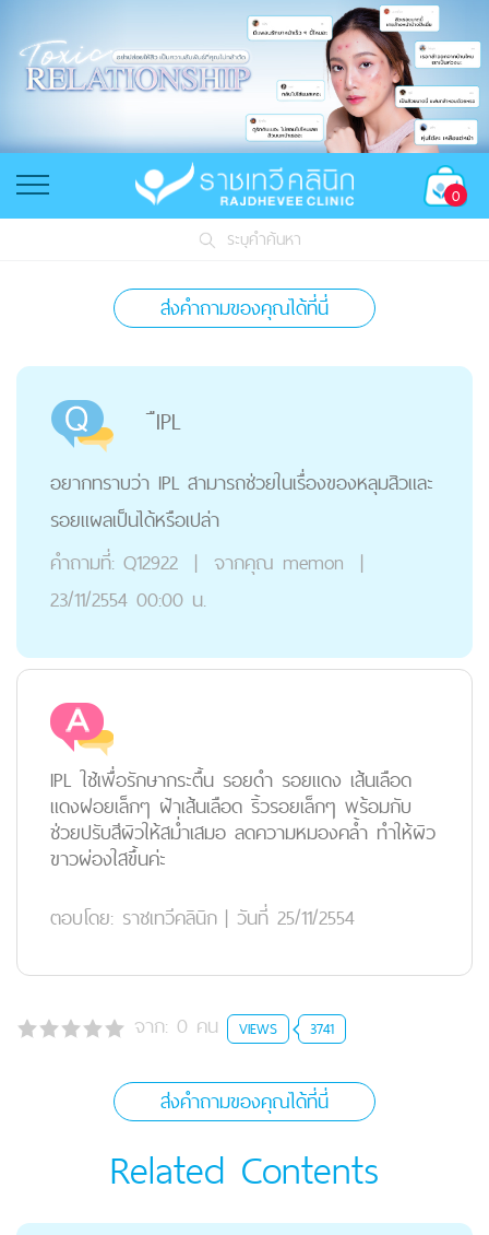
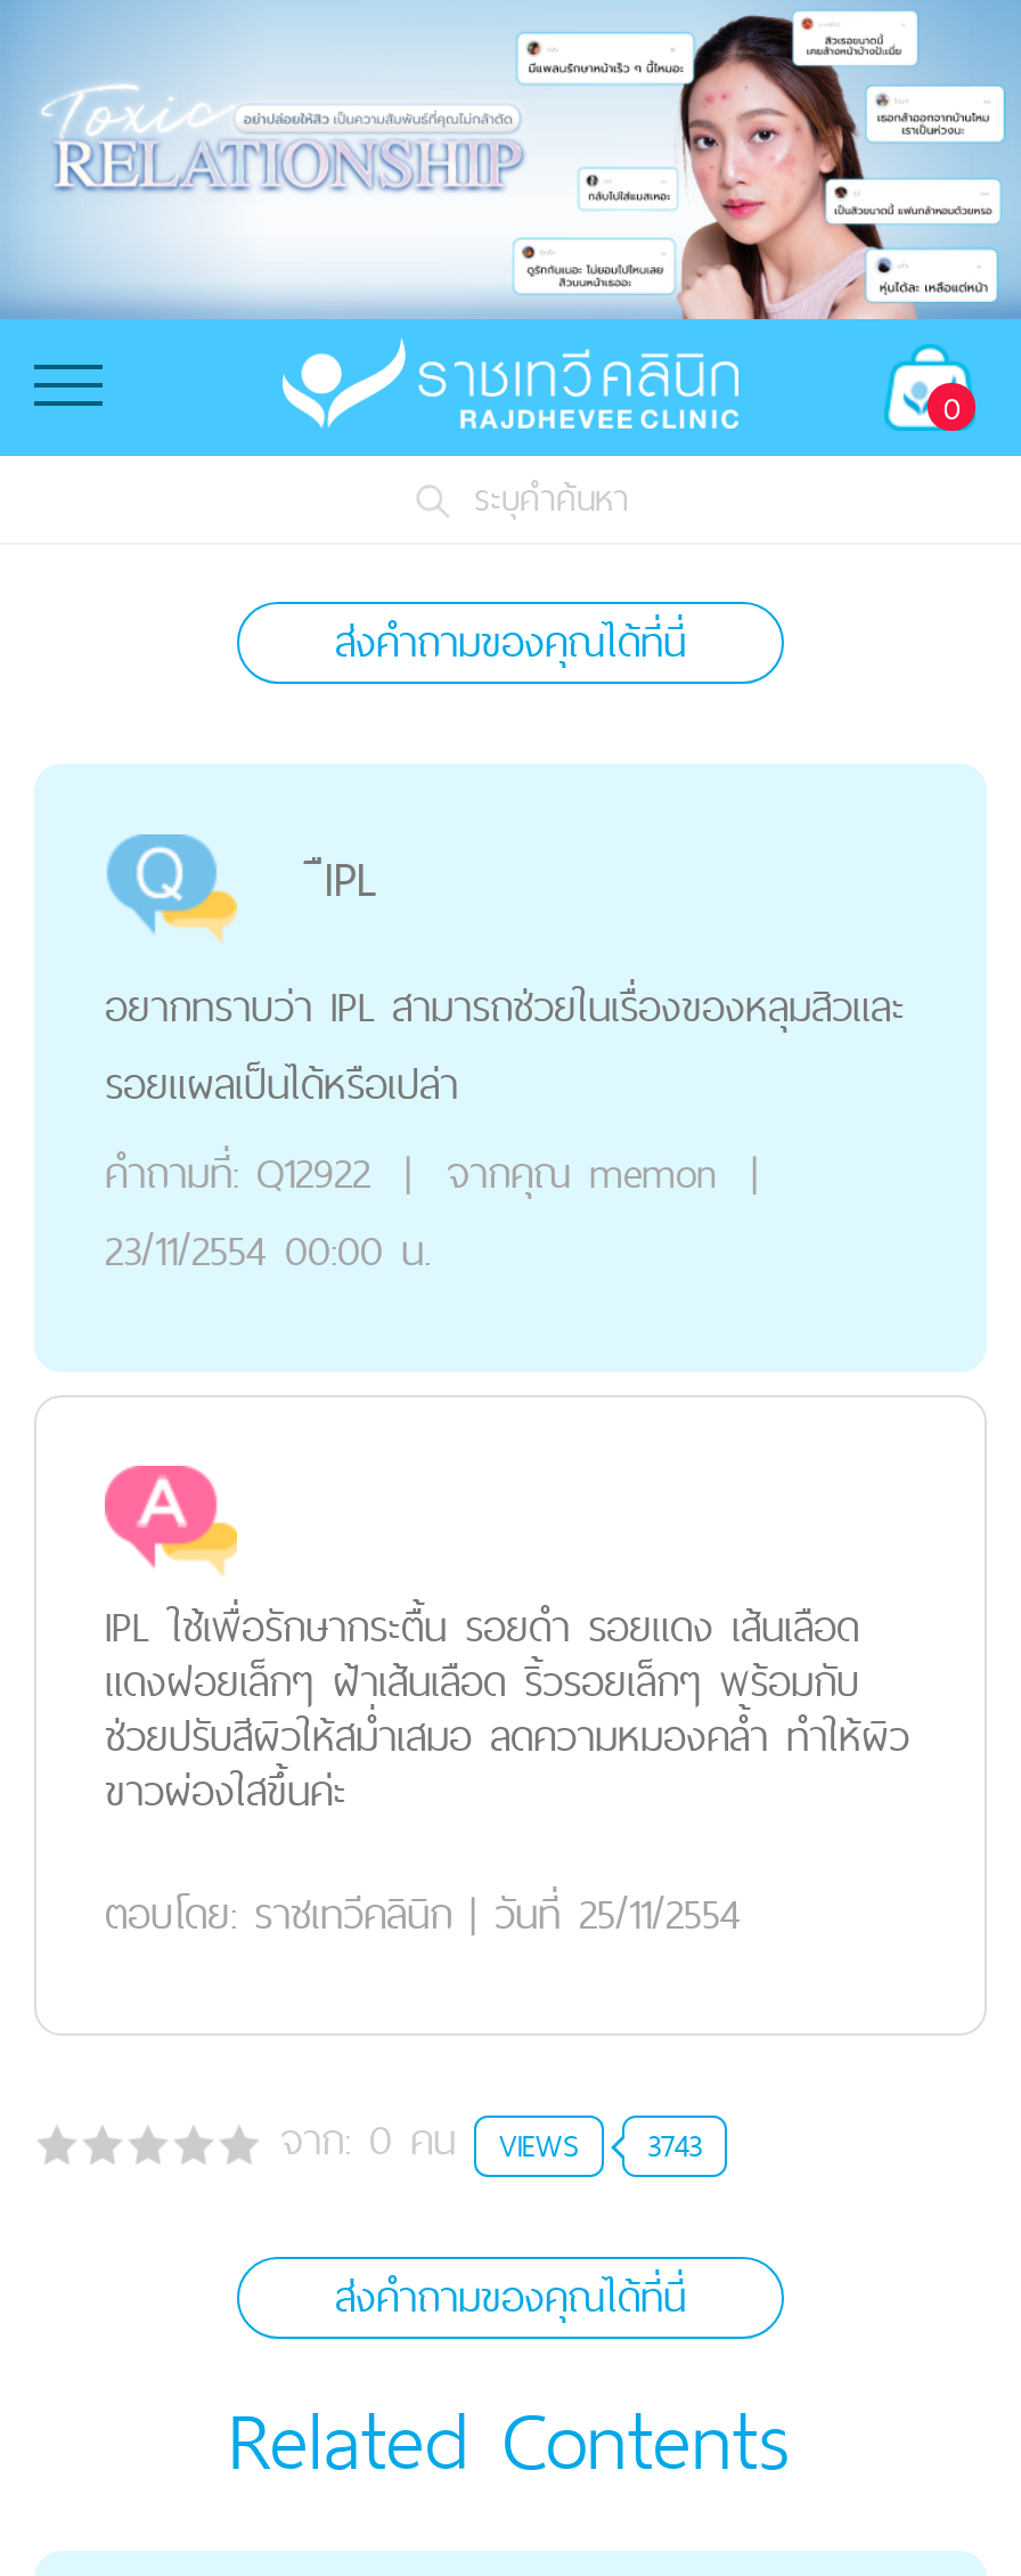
- จาก: 0คน VIEWS 3741
+ จาก: 0คน VIEWS 3743
